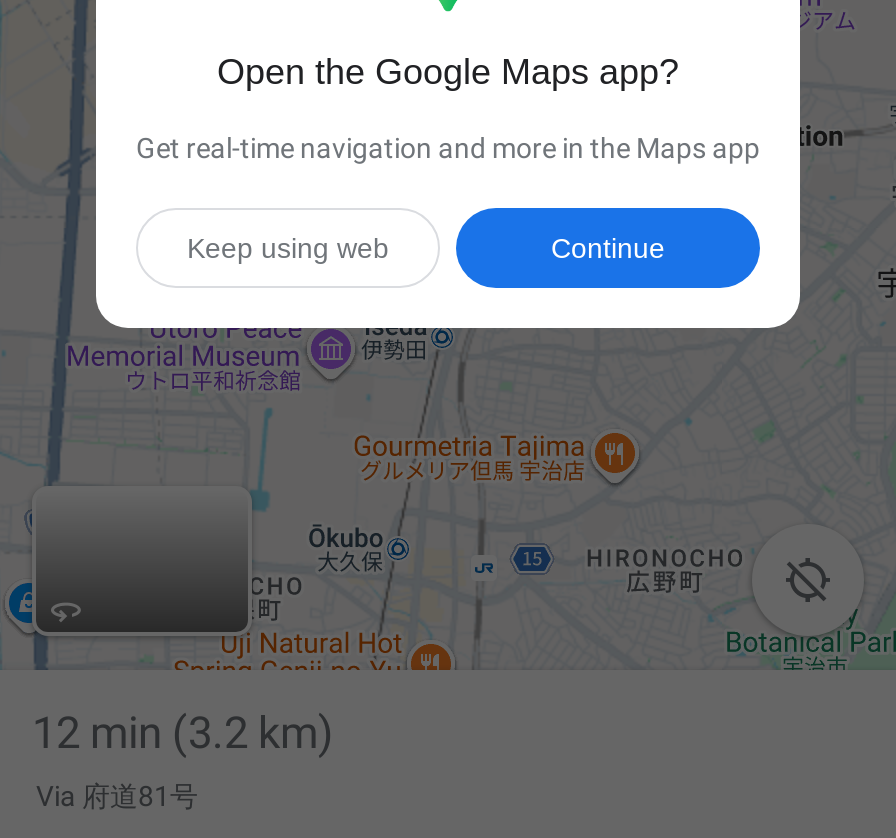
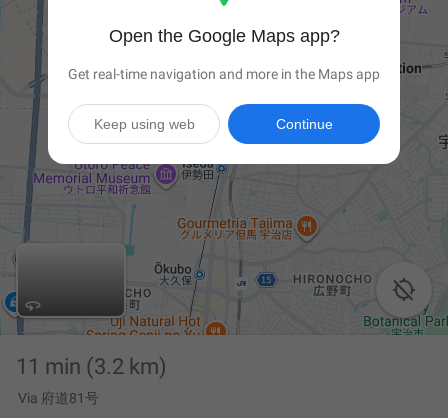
- 12 min (3.2 km)
+ 11 min (3.2 km)
